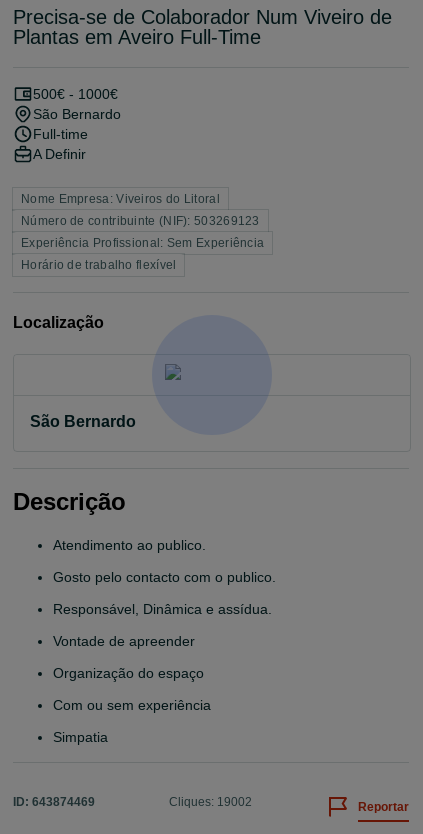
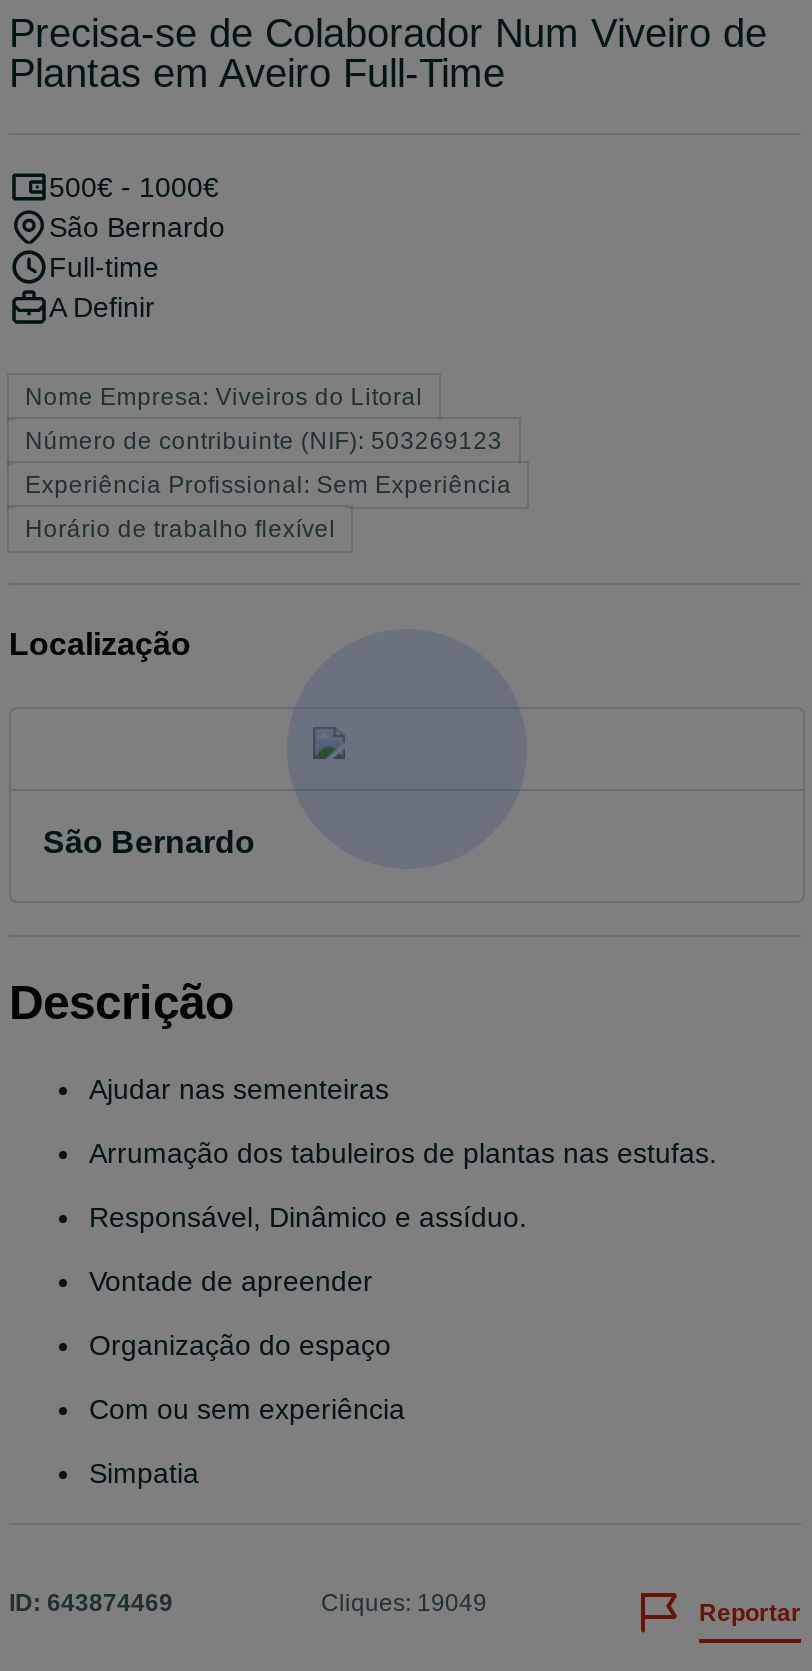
- Atendimento ao publico.
+ Ajudar nas sementeiras

- Gosto pelo contacto com o publico.
+ Arrumação dos tabuleiros de plantas nas estufas.

- Responsável, Dinâmica e assídua.
+ Responsável, Dinâmico e assíduo.

- Cliques: 19002
+ Cliques: 19049
